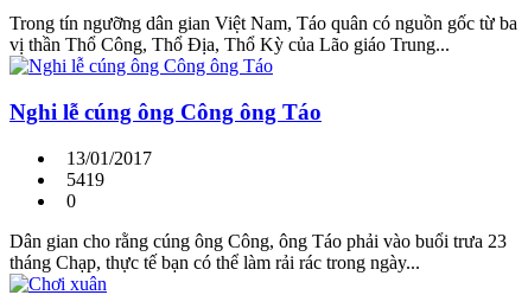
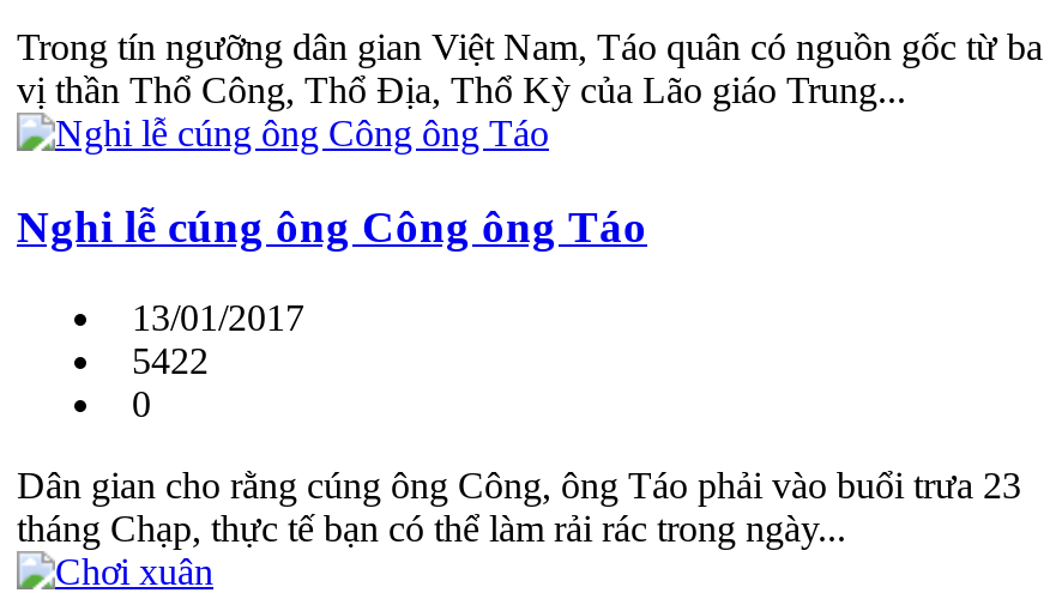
- 5419
+ 5422
